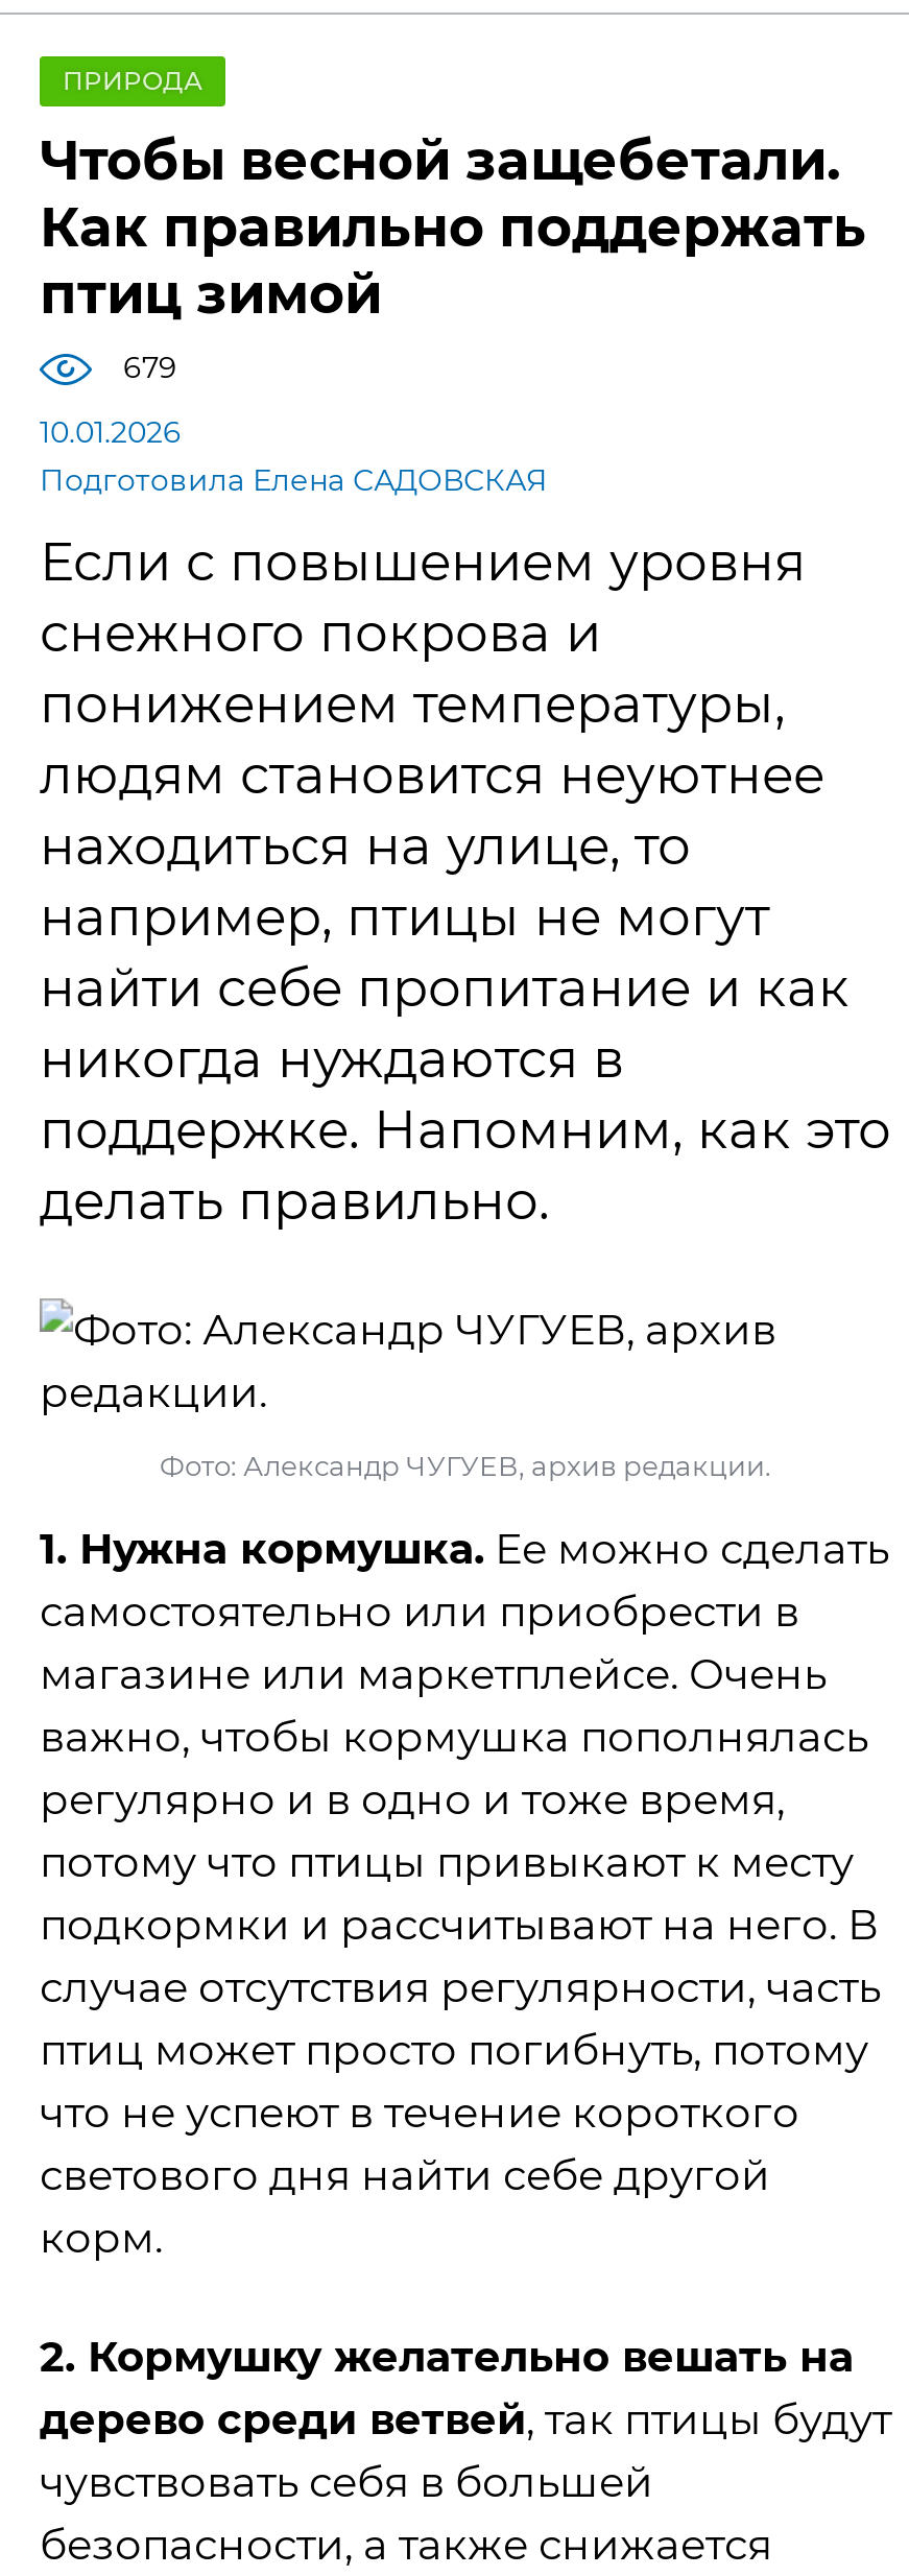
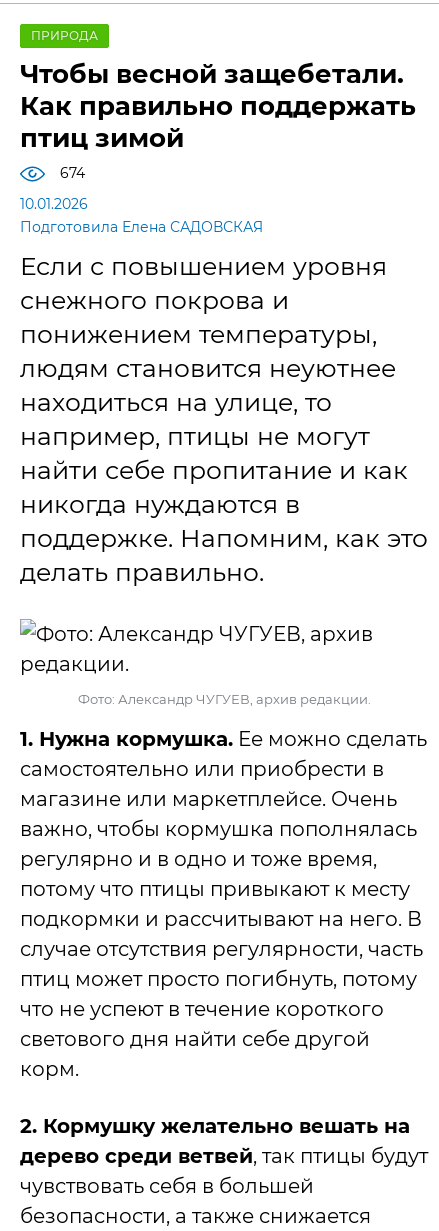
- 679
+ 674
